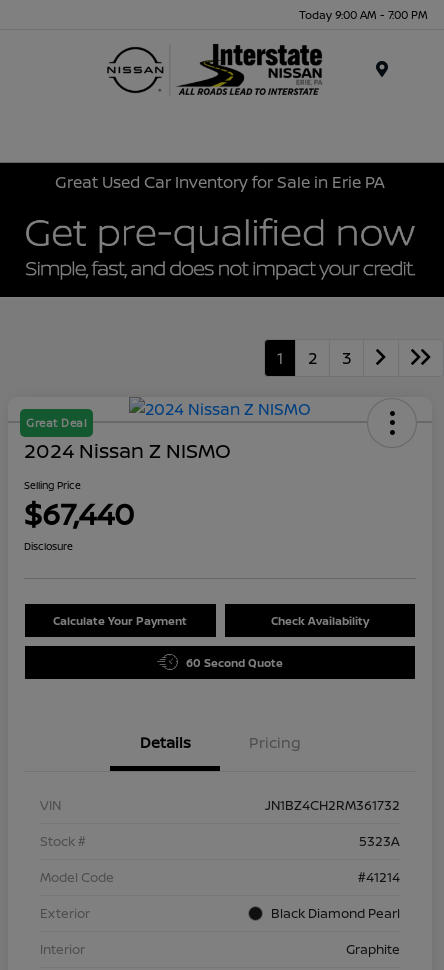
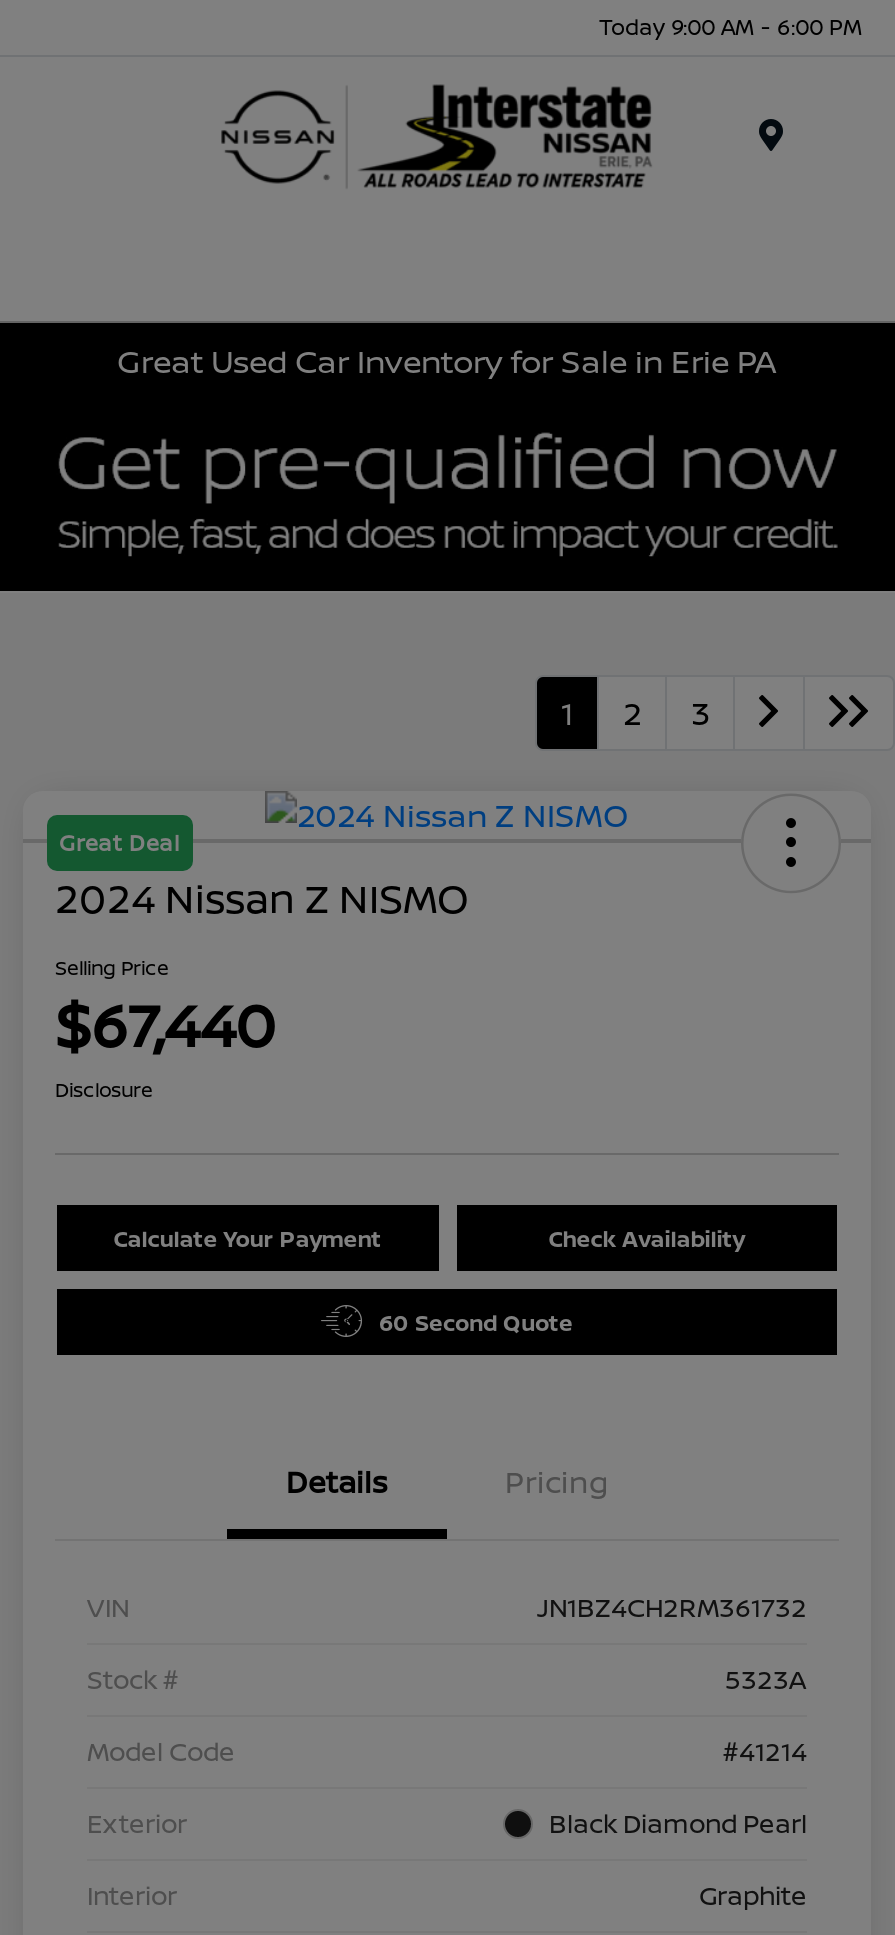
- Today 9:00 AM - 7:00 PM
+ Today 9:00 AM - 6:00 PM
